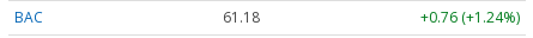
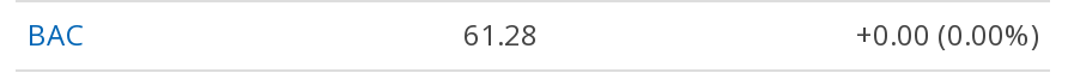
- 61.18
+ 61.28

- +0.76 (+1.24%)
+ +0.00 (0.00%)
